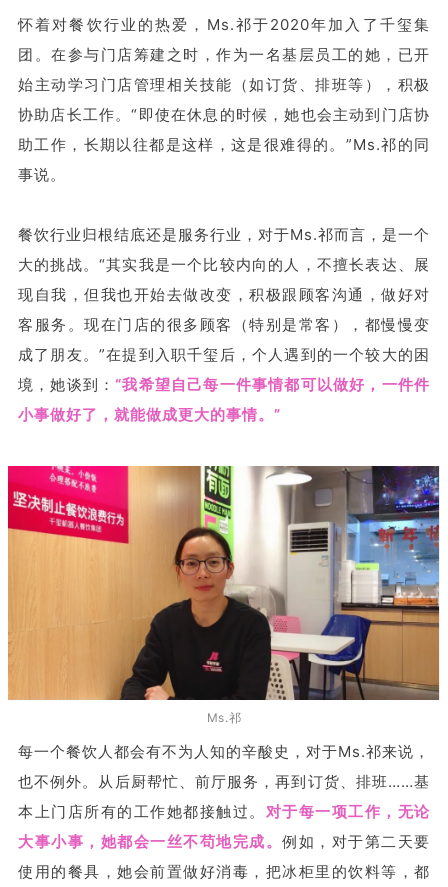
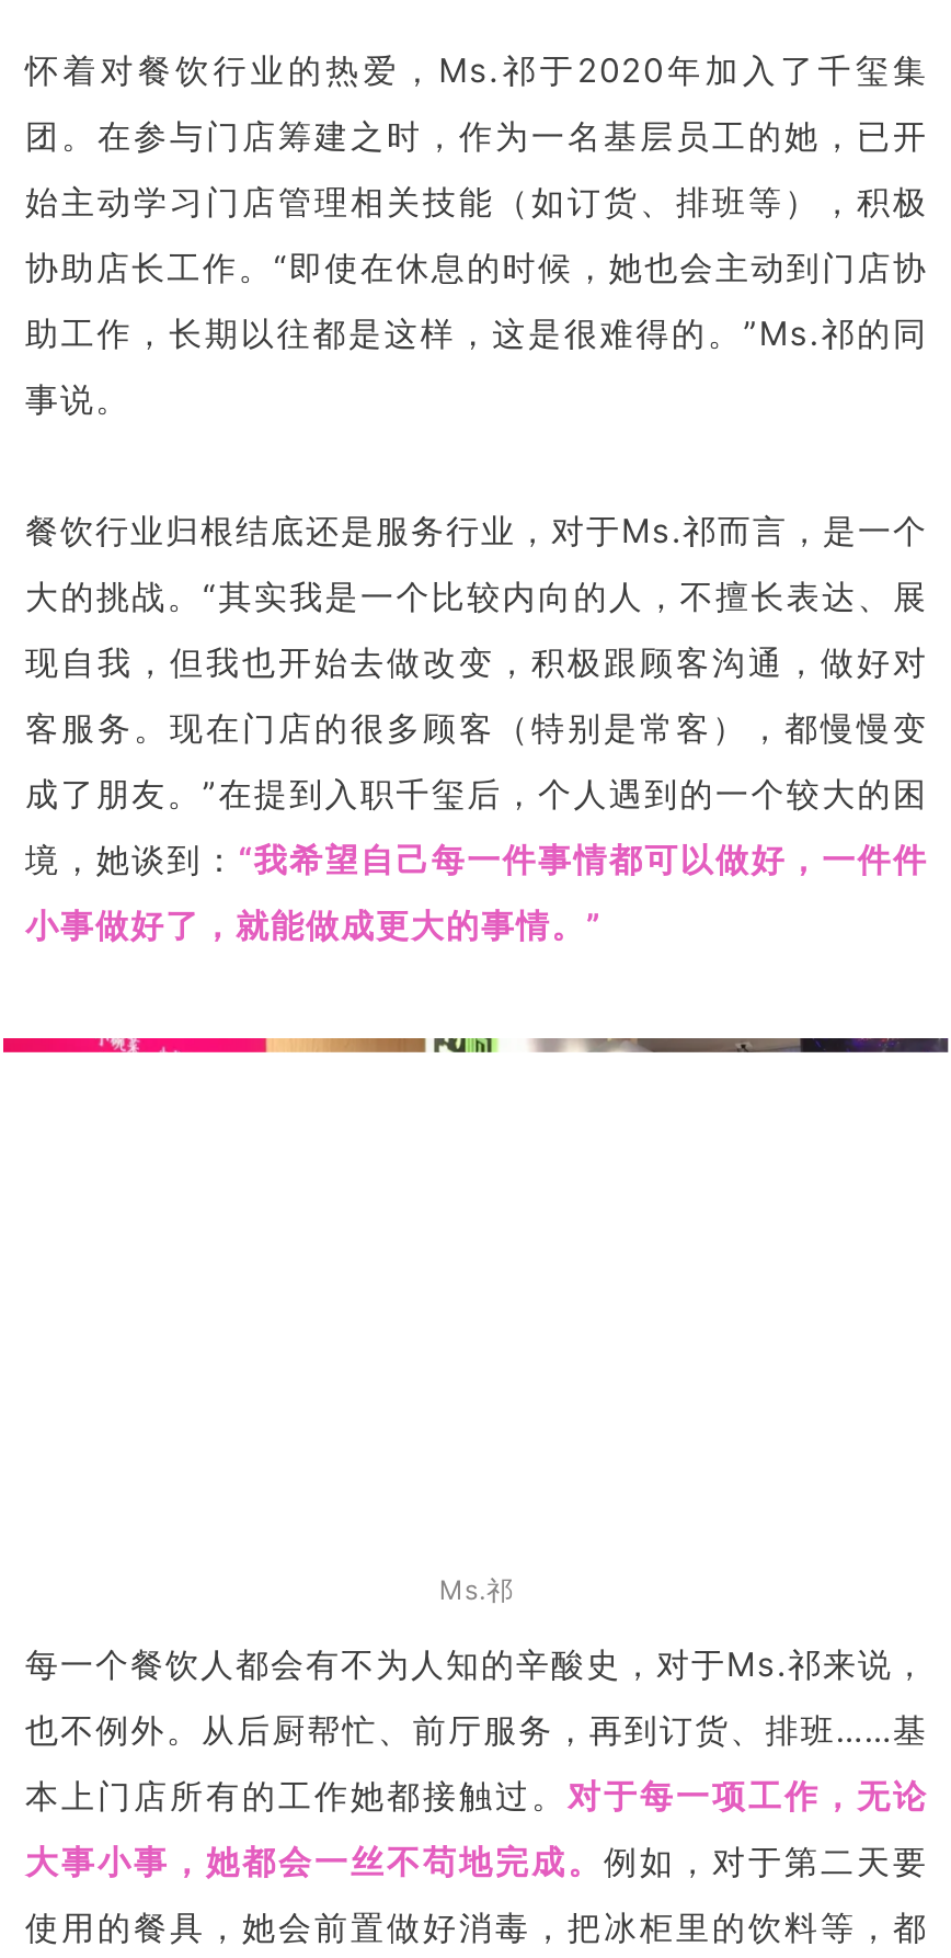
- [image]
